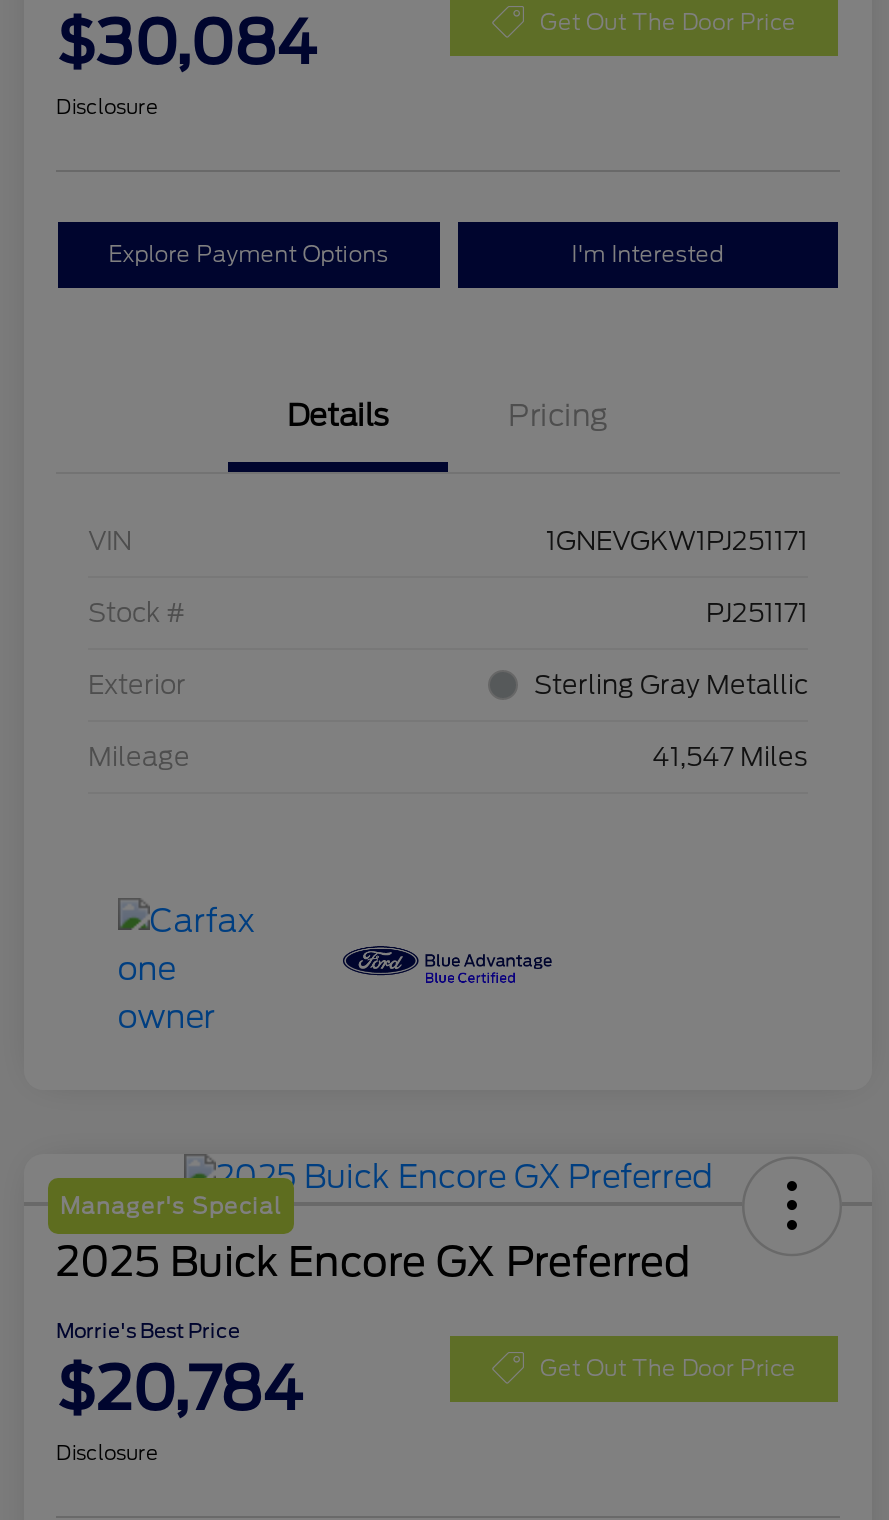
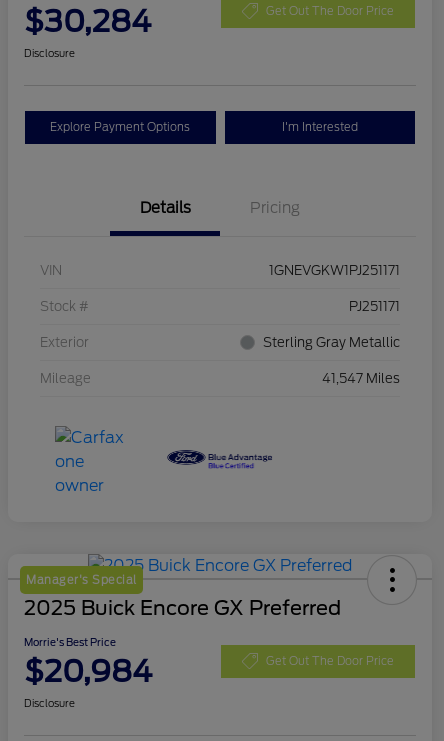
- $30,084
+ $30,284

- $20,784
+ $20,984
